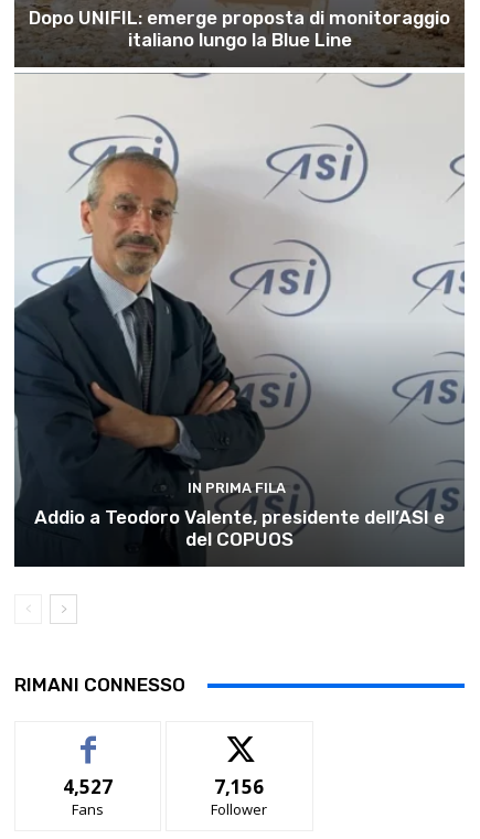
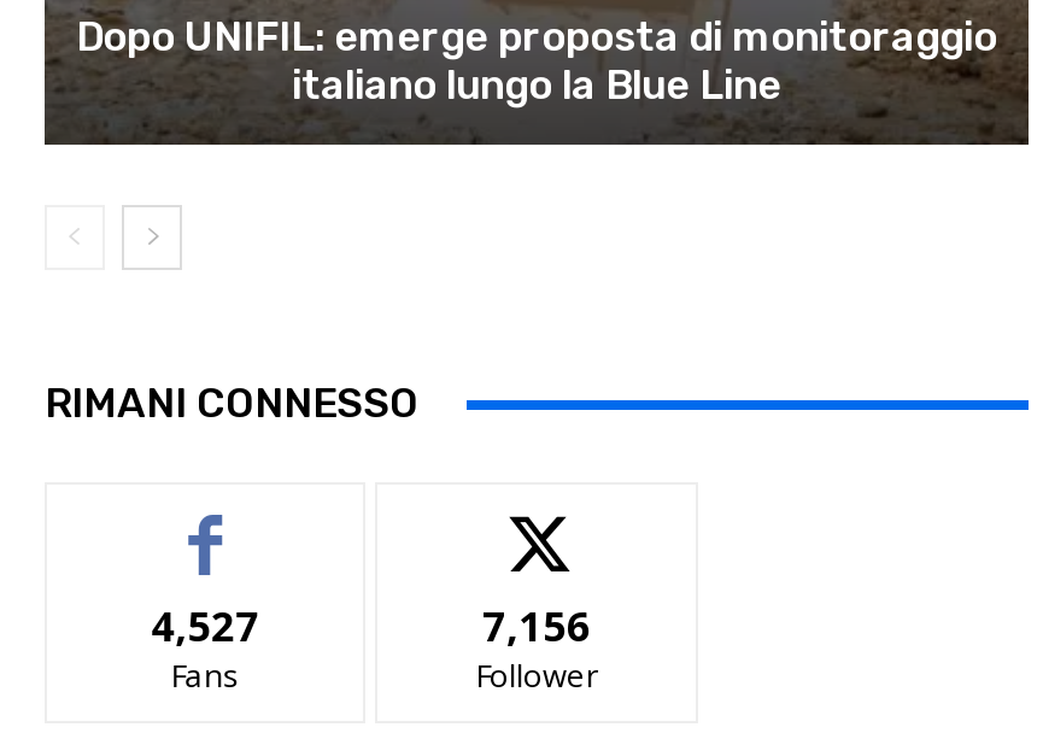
- [image]
- IN PRIMA FILA
- Addio a Teodoro Valente, presidente dell’ASI e
- del COPUOS
